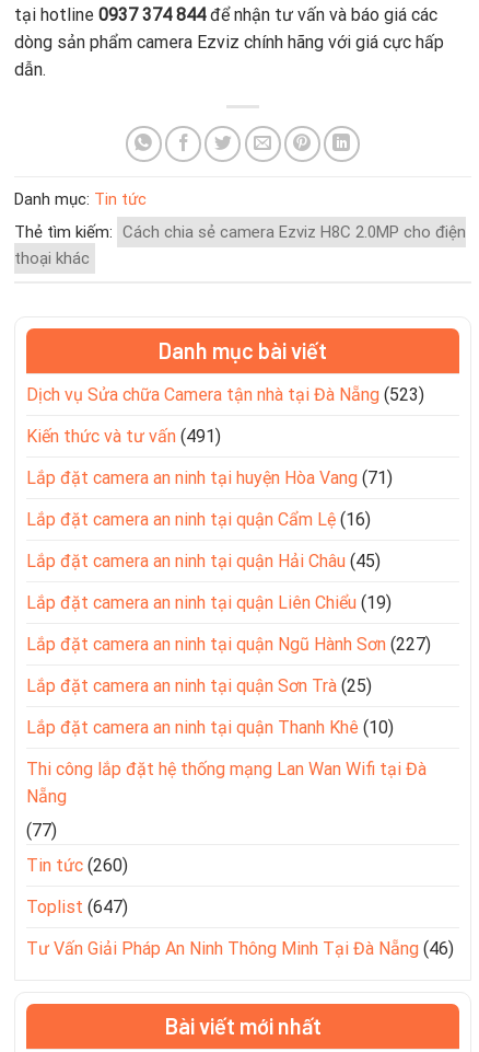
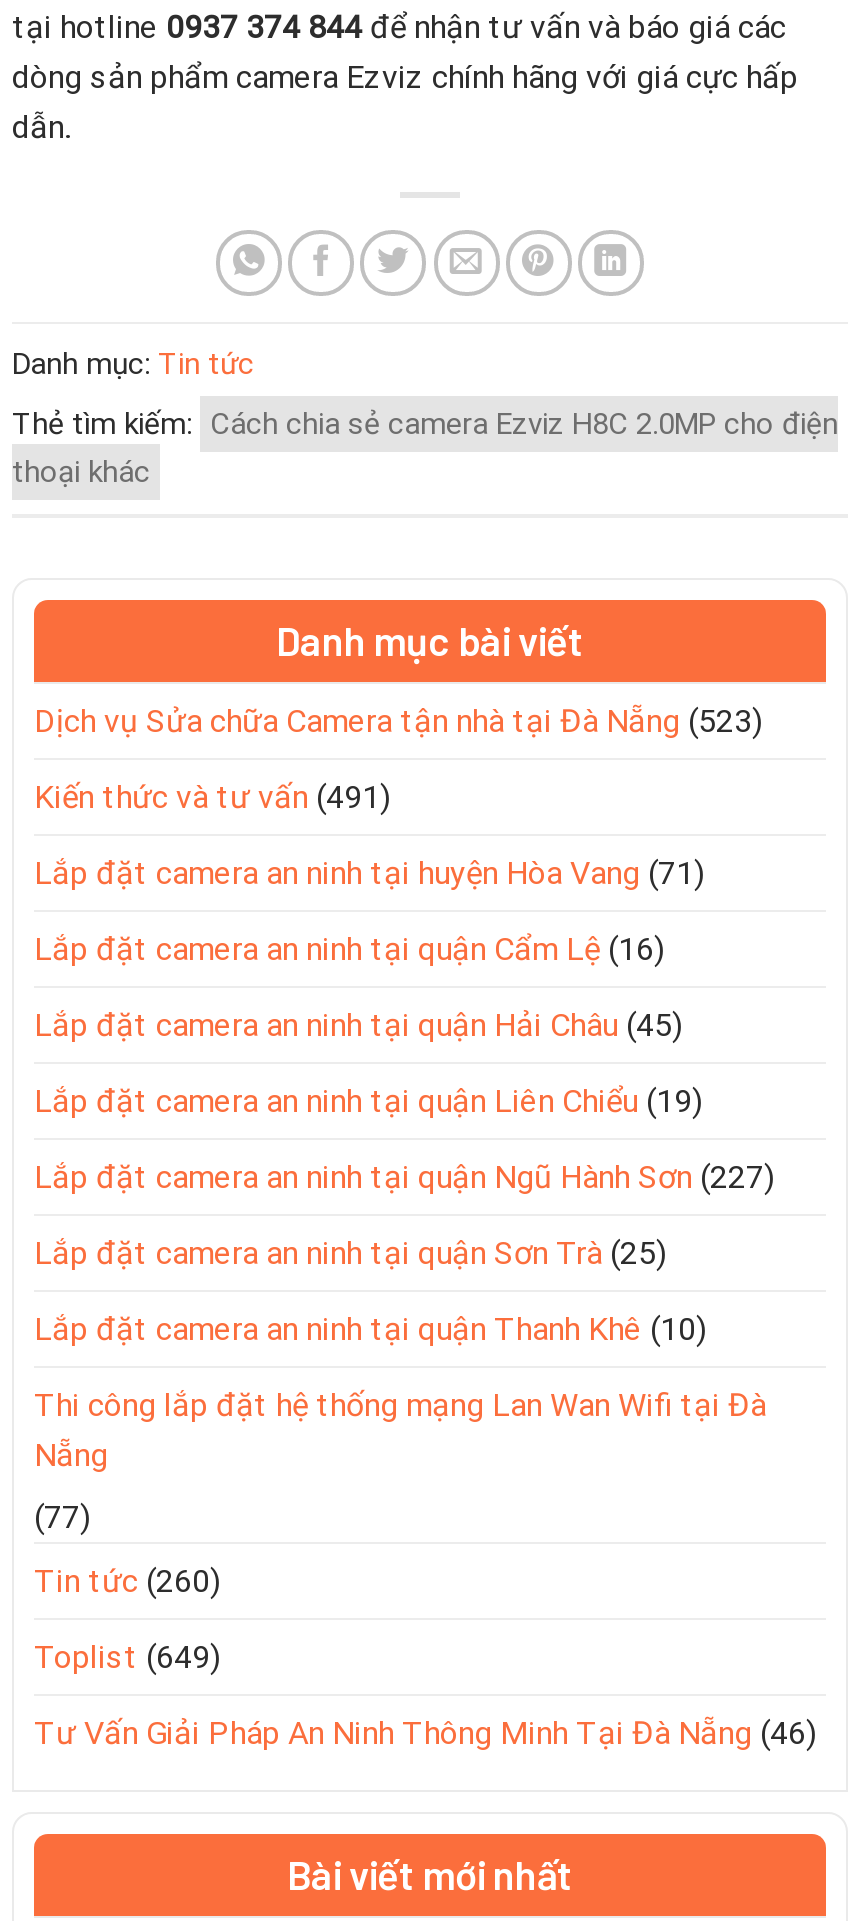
- Toplist (647)
+ Toplist (649)
